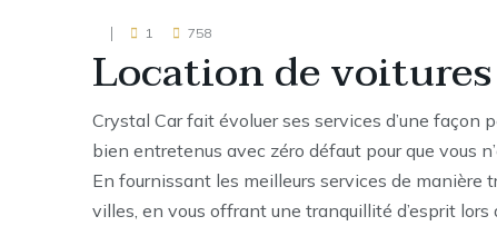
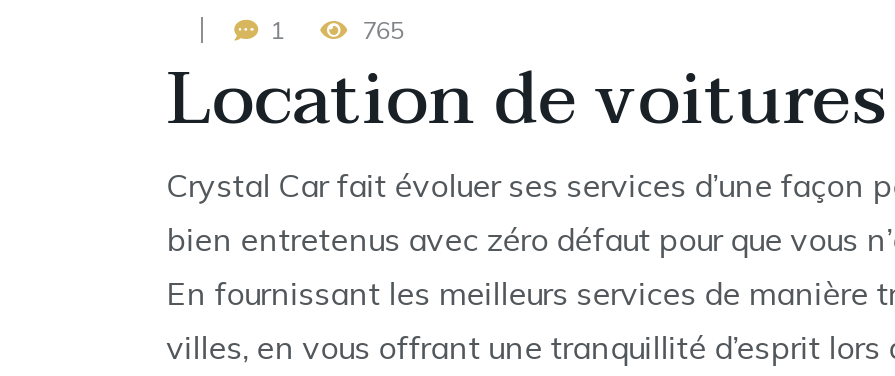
- 758
+ 765
